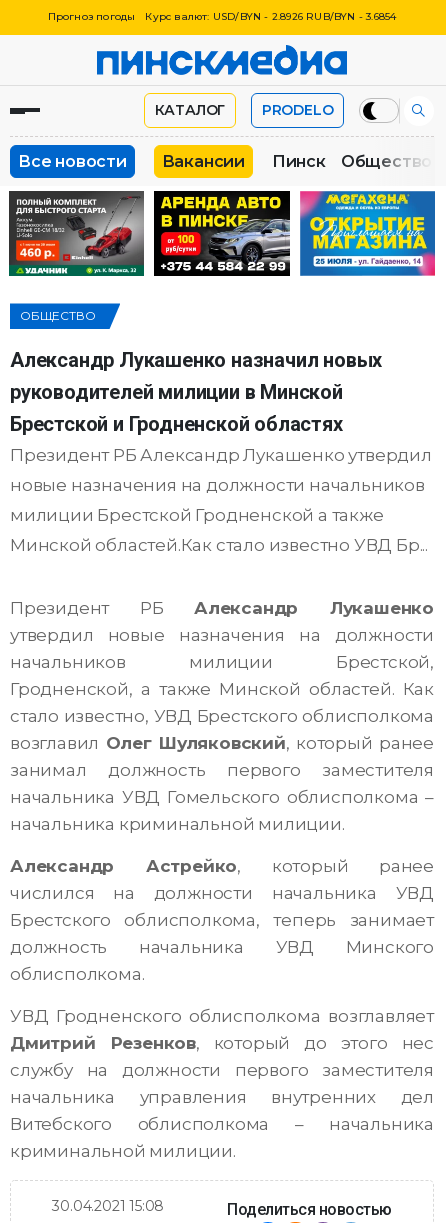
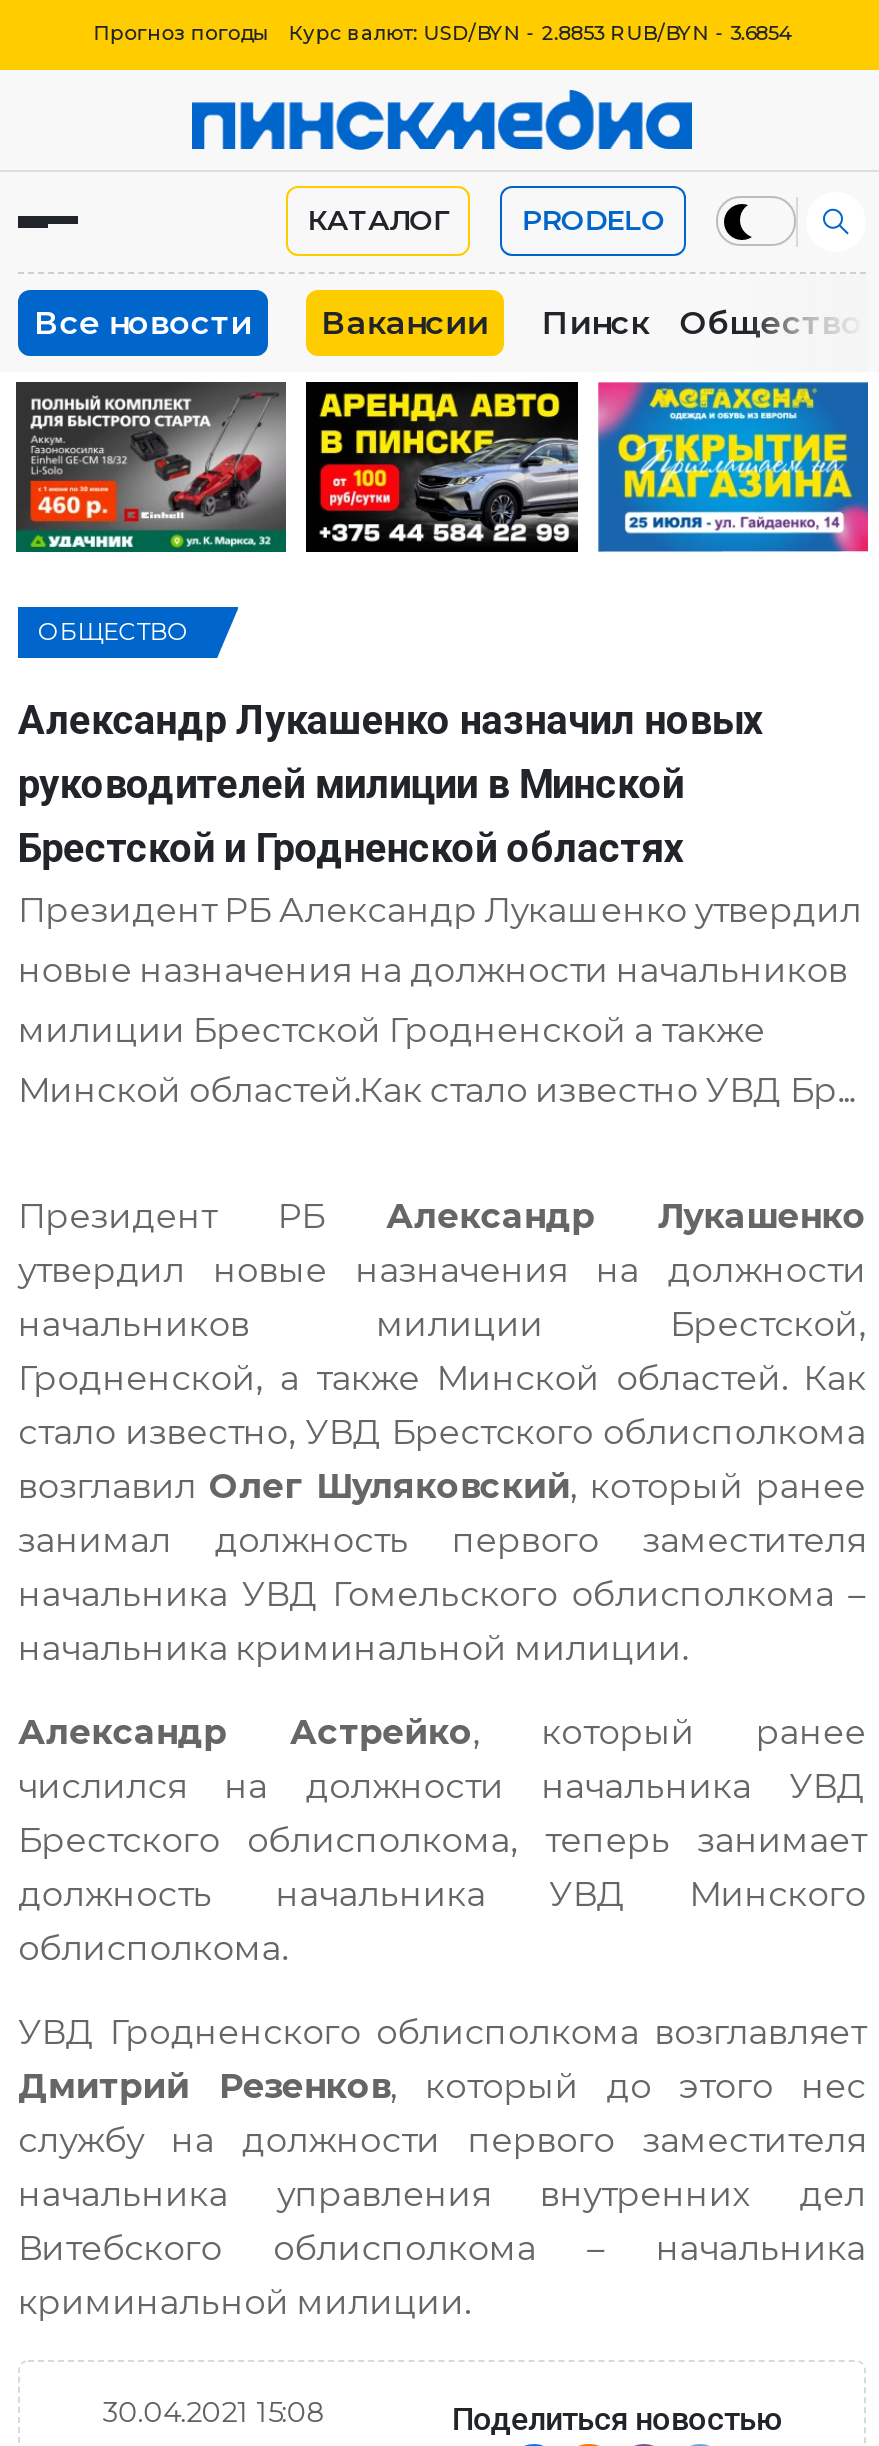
- Курс валют: USD/BYN - 2.8926 RUB/BYN - 3.6854
+ Курс валют: USD/BYN - 2.8853 RUB/BYN - 3.6854
